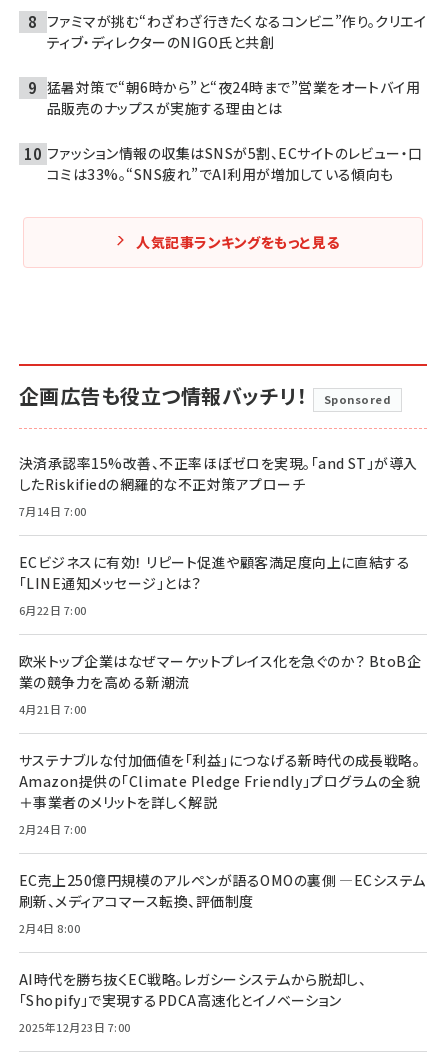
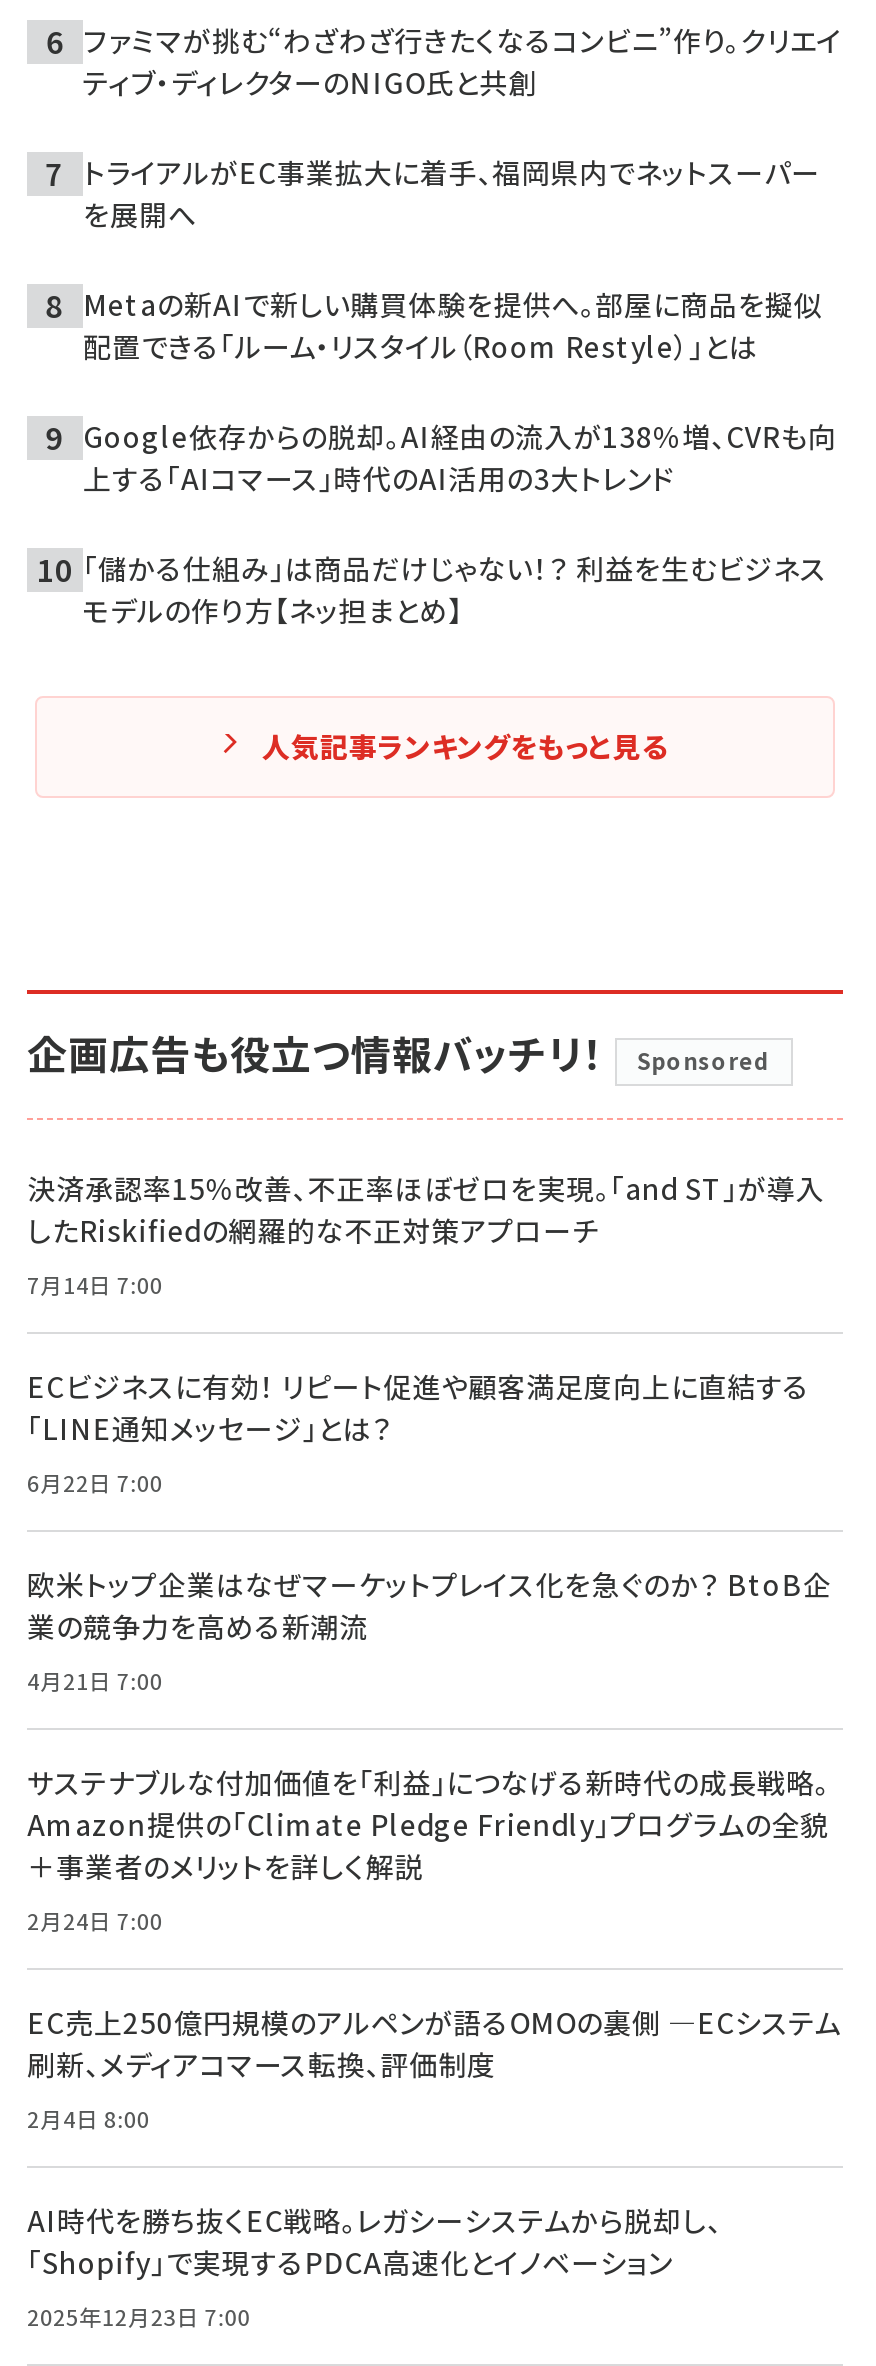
- 猛暑対策で“朝6時から”と“夜24時まで”営業をオートバイ用
- 品販売のナップスが実施する理由とは
- ファッション情報の収集はSNSが5割、ECサイトのレビュー・口
- コミは33%。“SNS疲れ”でAI利用が増加している傾向も
+ トライアルがEC事業拡大に着手、福岡県内でネットスーパー
+ を展開へ
+ Metaの新AIで新しい購買体験を提供へ。部屋に商品を擬似
+ 配置できる「ルーム・リスタイル（Room Restyle）」とは
+ Google依存からの脱却。AI経由の流入が138%増、CVRも向
+ 上する「AIコマース」時代のAI活用の3大トレンド
+ 「儲かる仕組み」は商品だけじゃない！？ 利益を生むビジネス
+ モデルの作り方【ネッ担まとめ】
